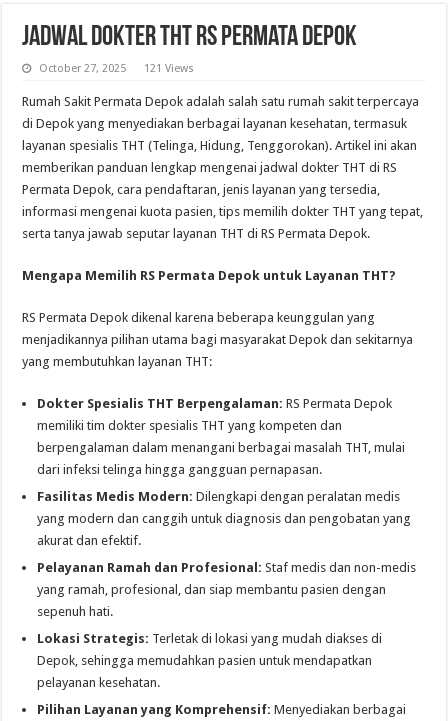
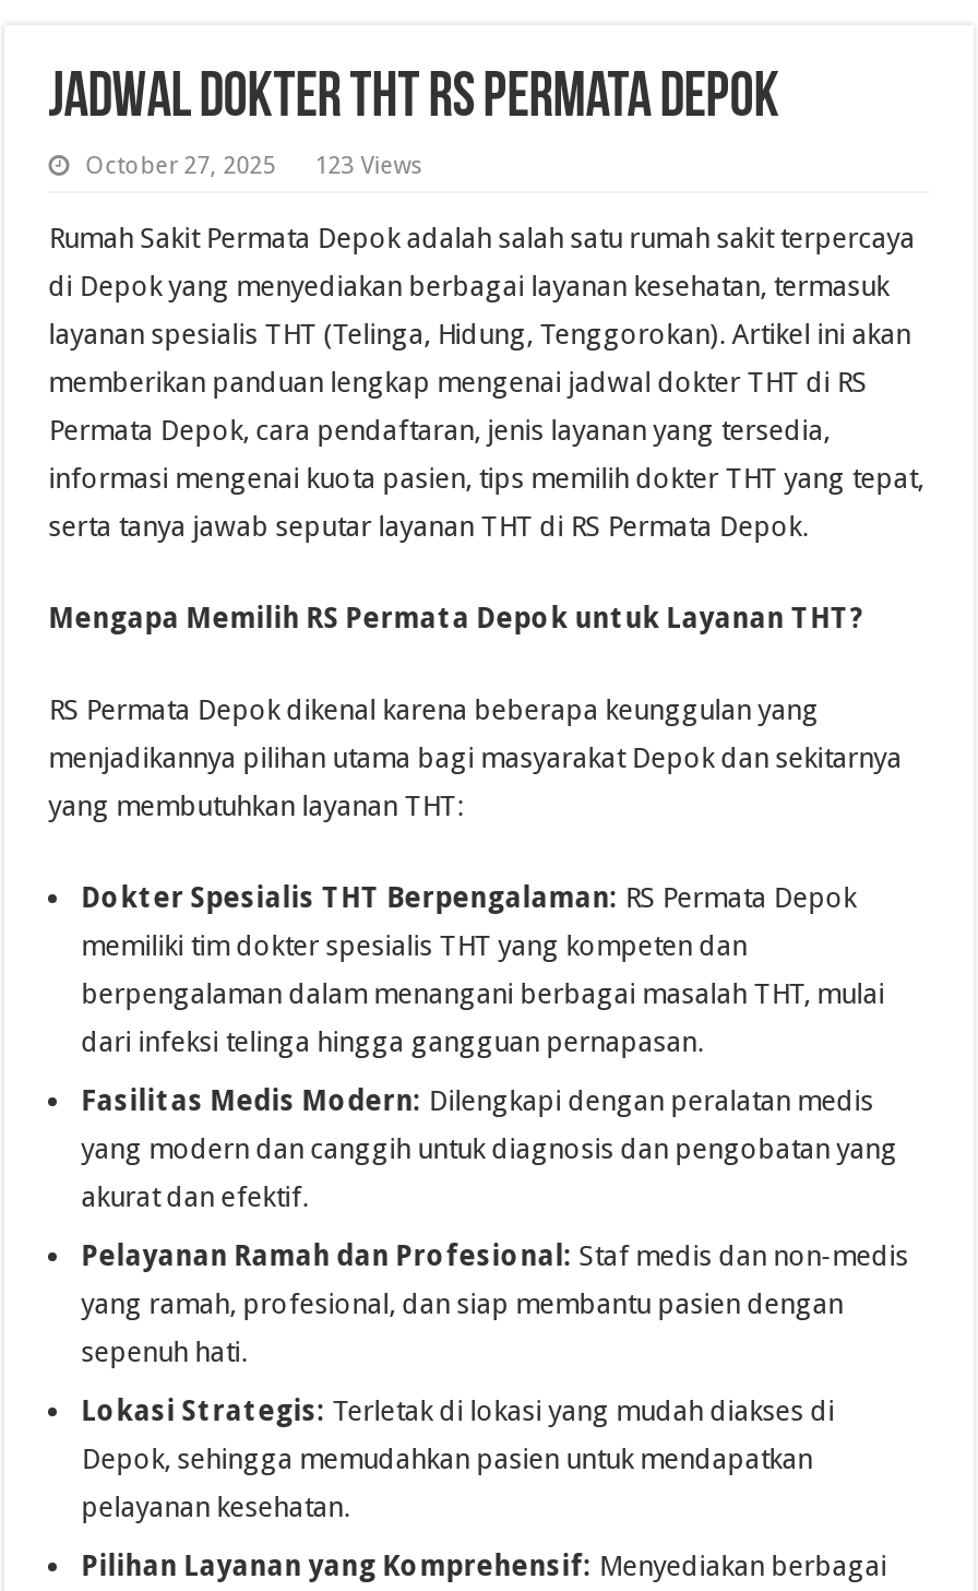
- October 27, 2025 121 Views
+ October 27, 2025 123 Views
